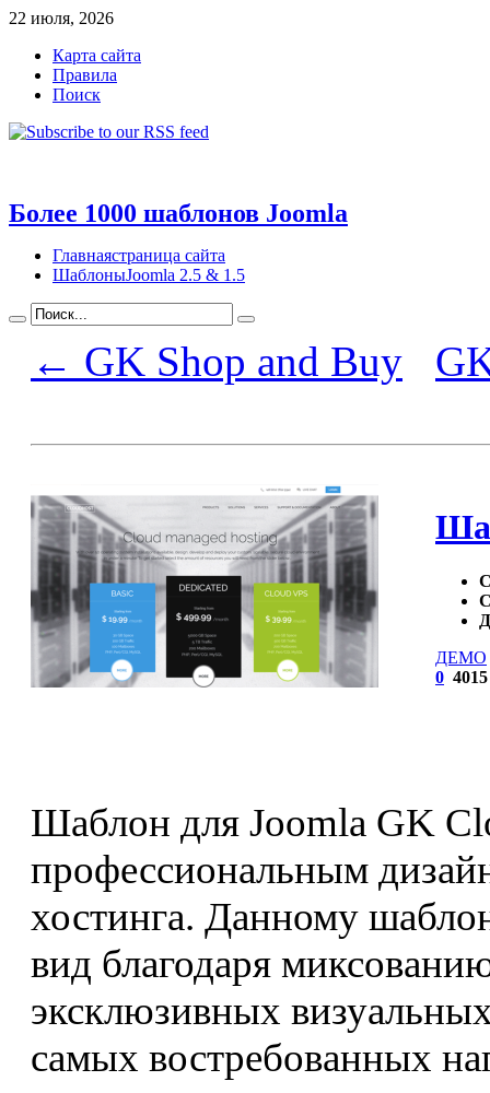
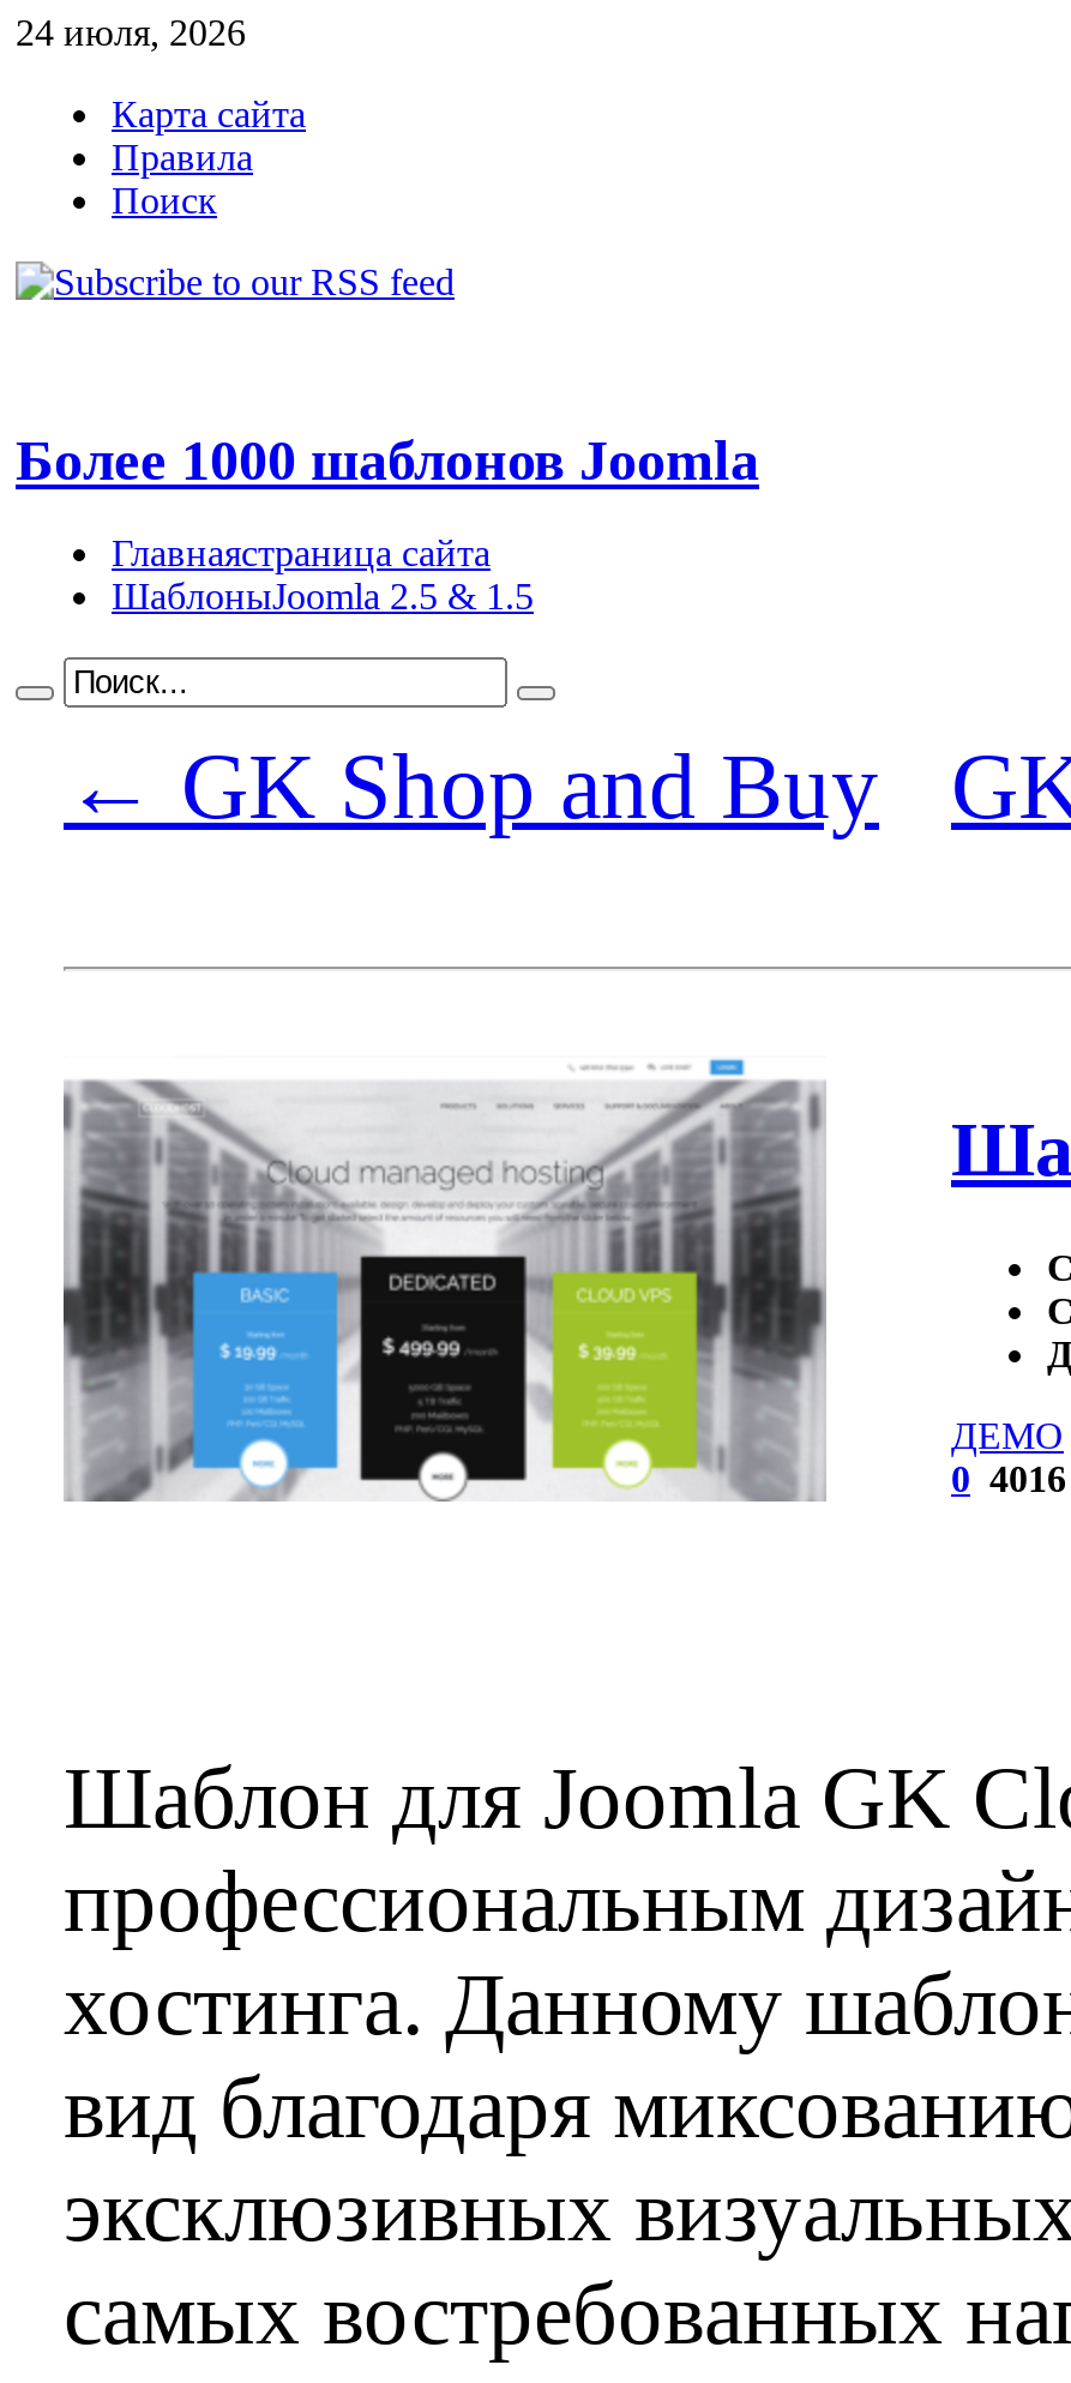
- 22 июля, 2026
+ 24 июля, 2026

- 0 4015
+ 0 4016
